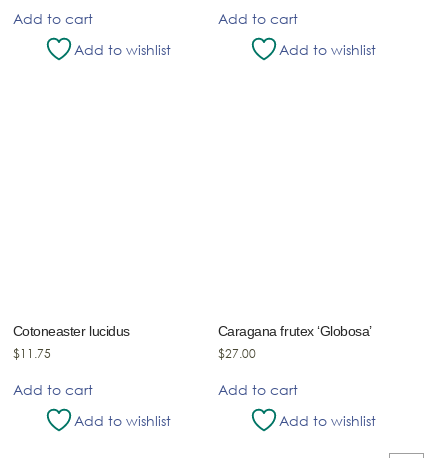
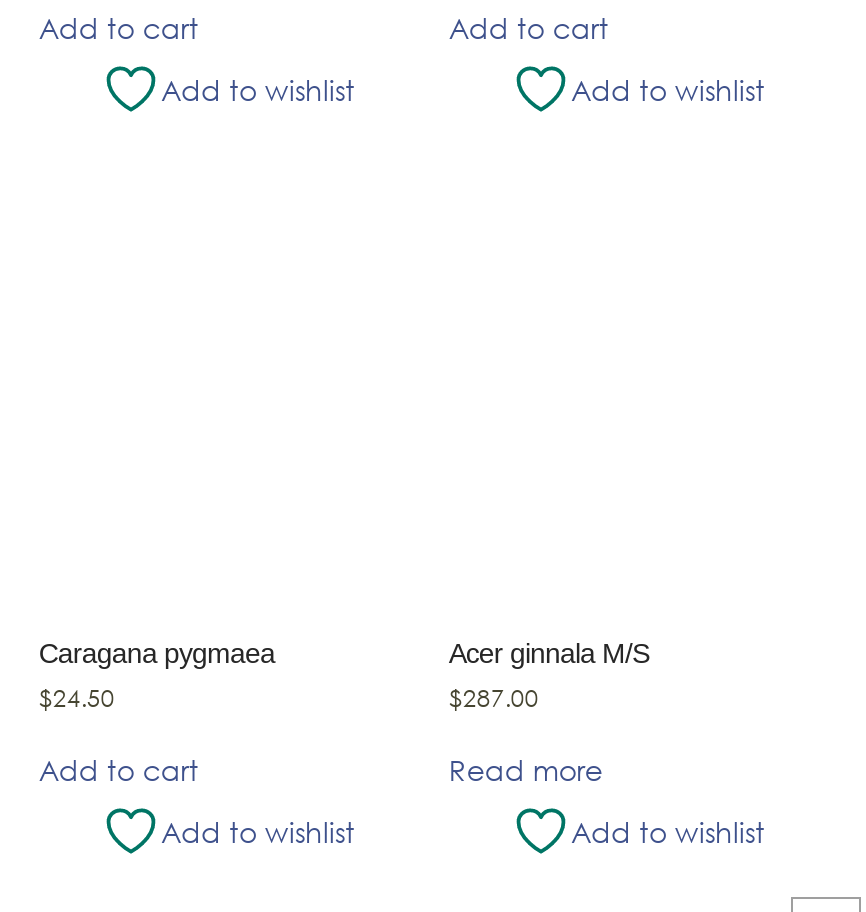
- Cotoneaster lucidus
- $11.75
+ Caragana pygmaea
+ $24.50

- Caragana frutex ‘Globosa’
- $27.00
+ Acer ginnala M/S
+ $287.00

- Add to cart
+ Read more
